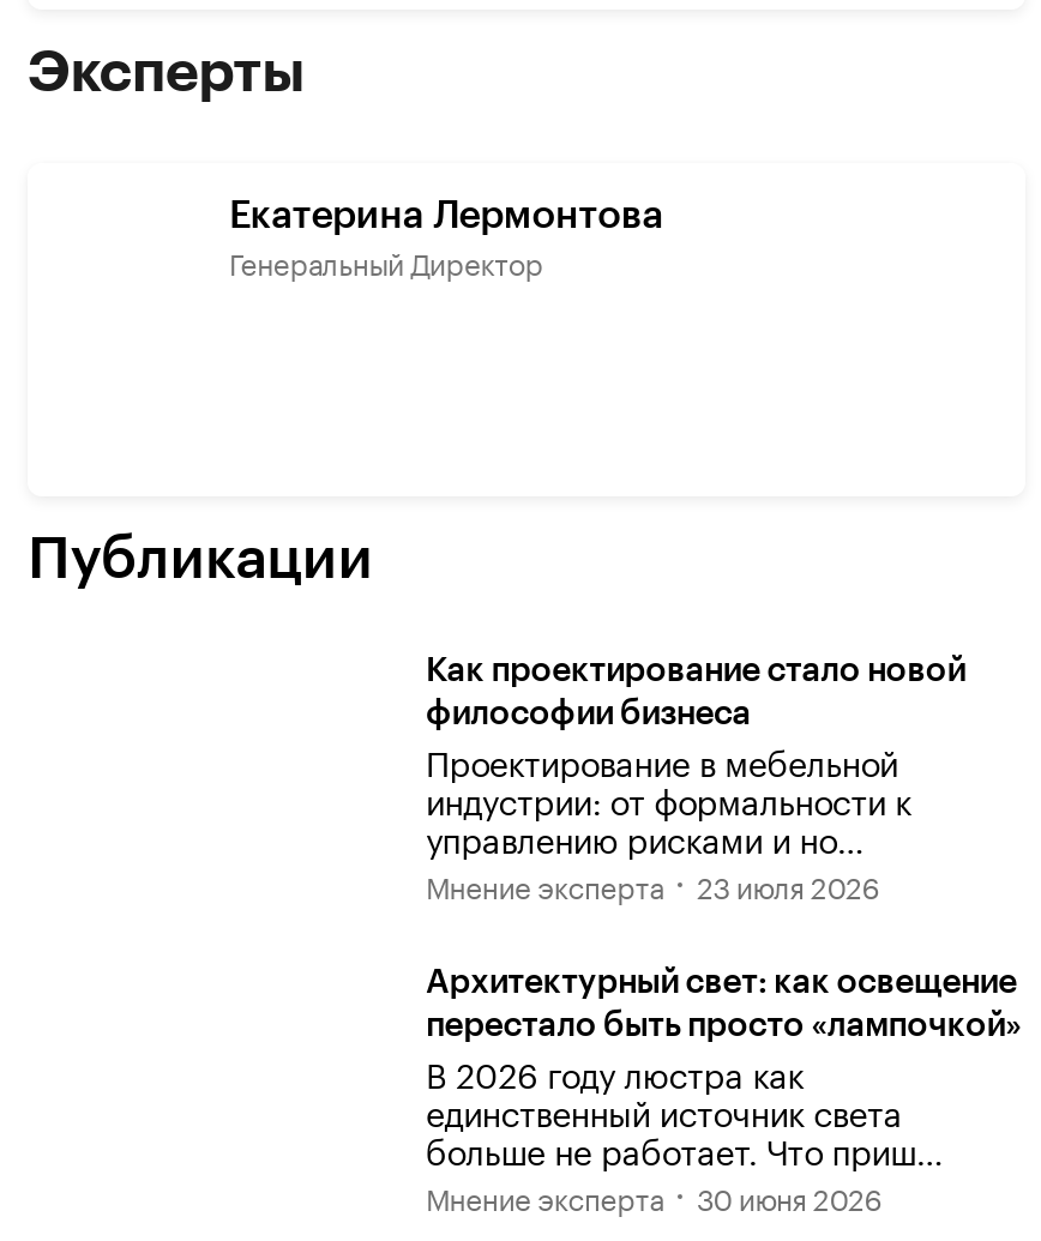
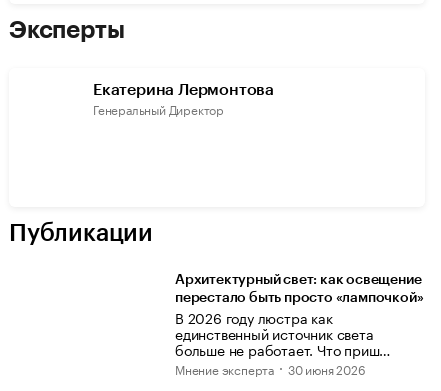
- Как проектирование стало новой
- философии бизнеса
- Проектирование в мебельной
- индустрии: от формальности к
- управлению рисками и но…
- Мнение эксперта
- 23 июля 2026
